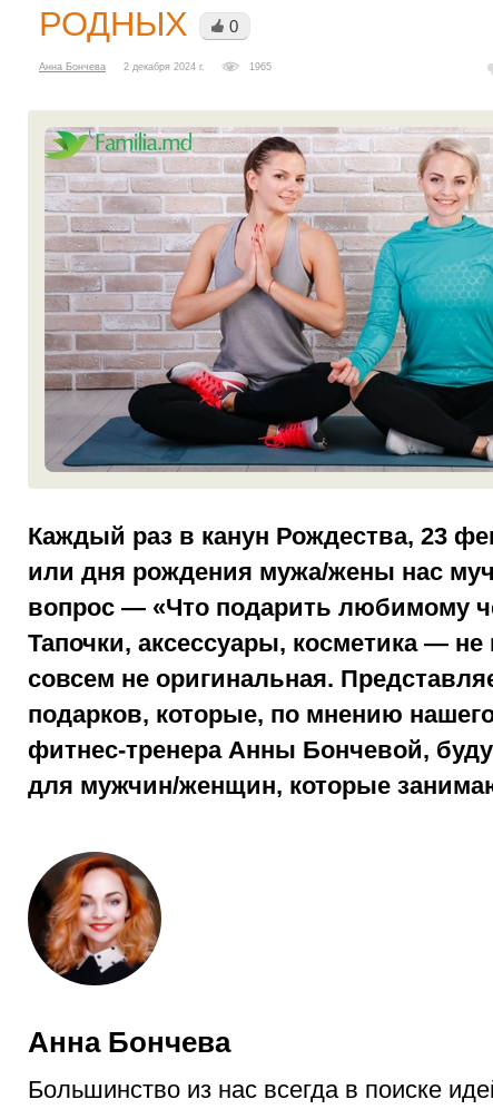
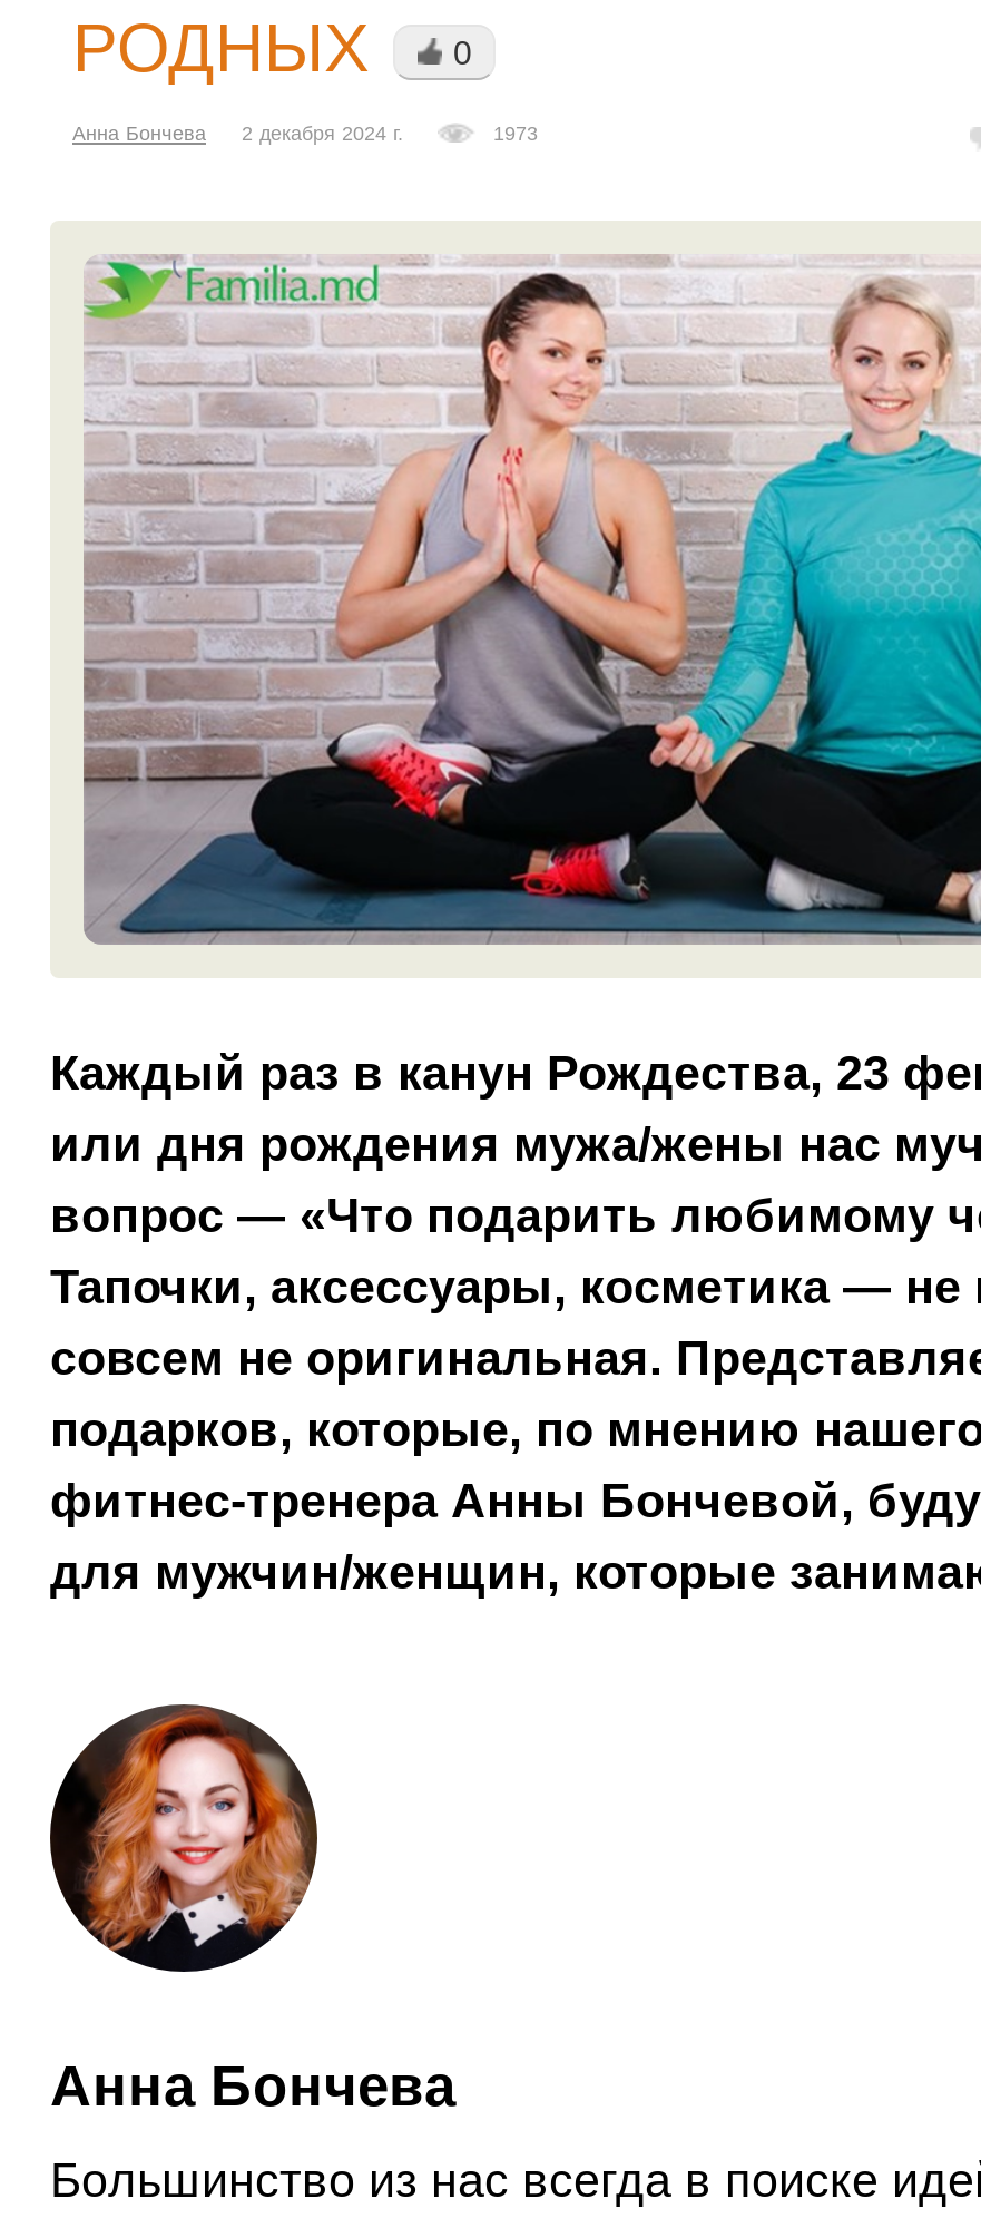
- 1965
+ 1973
